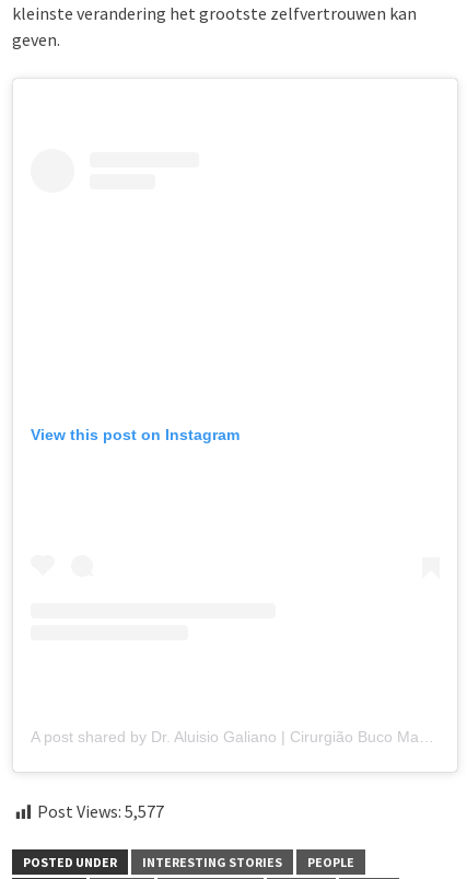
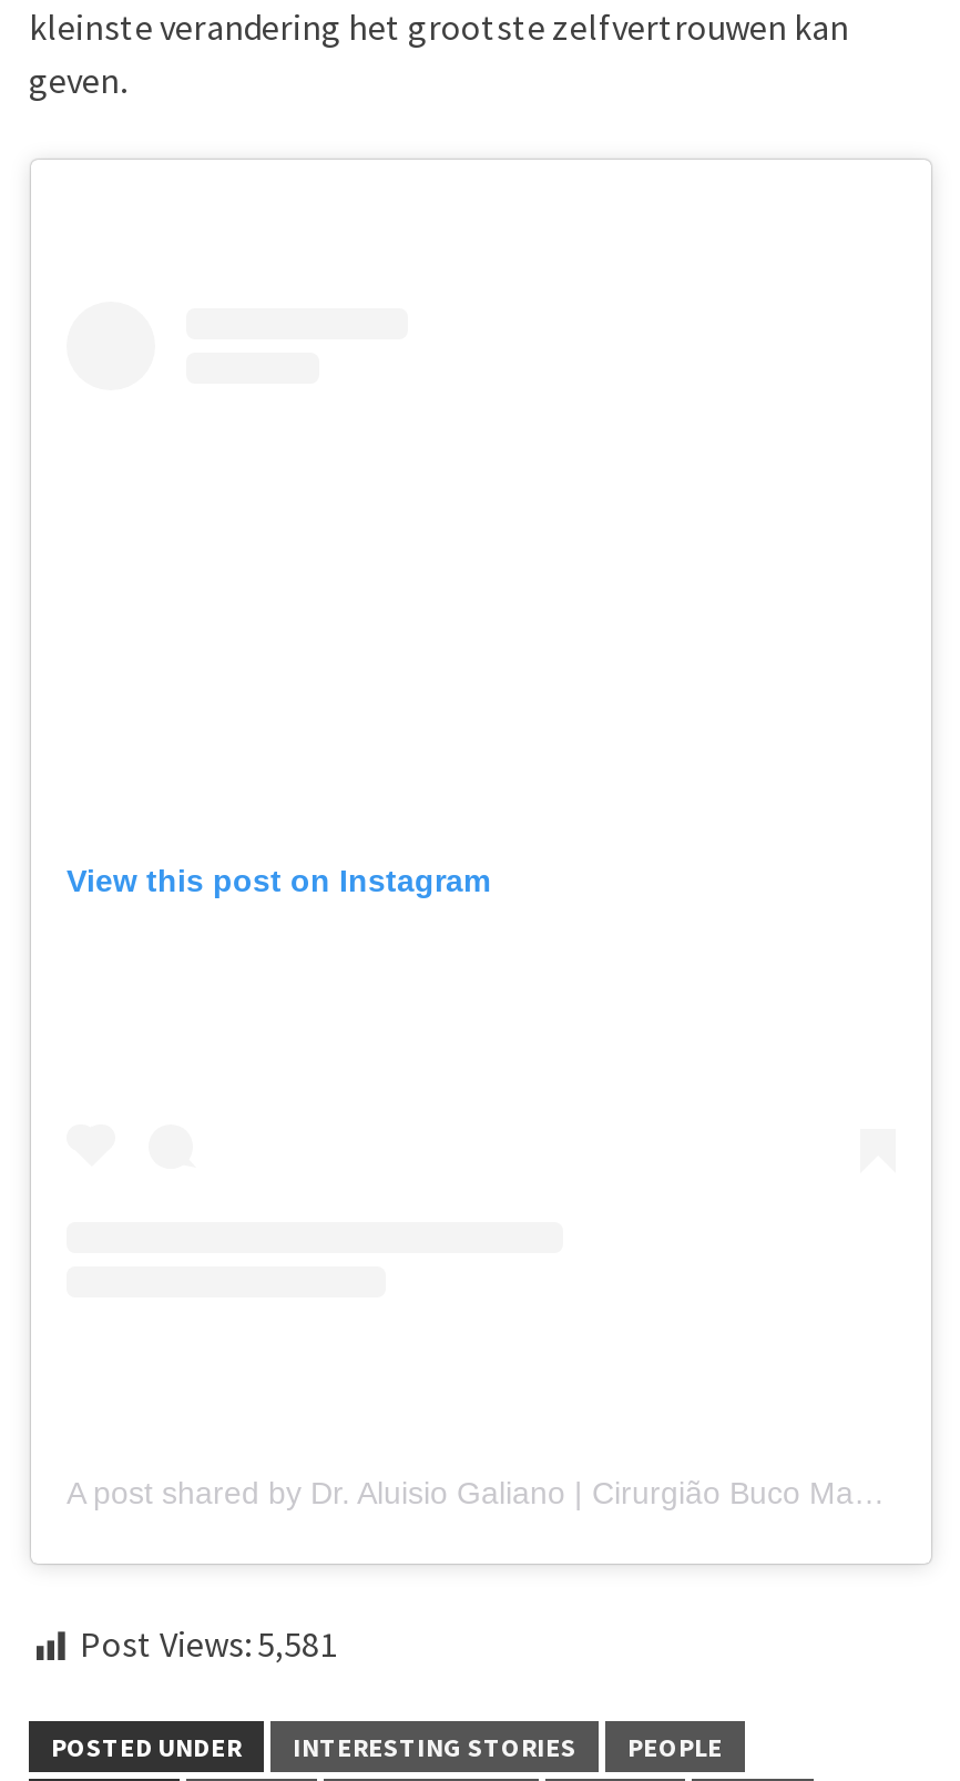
- Post Views: 5,577
+ Post Views: 5,581
